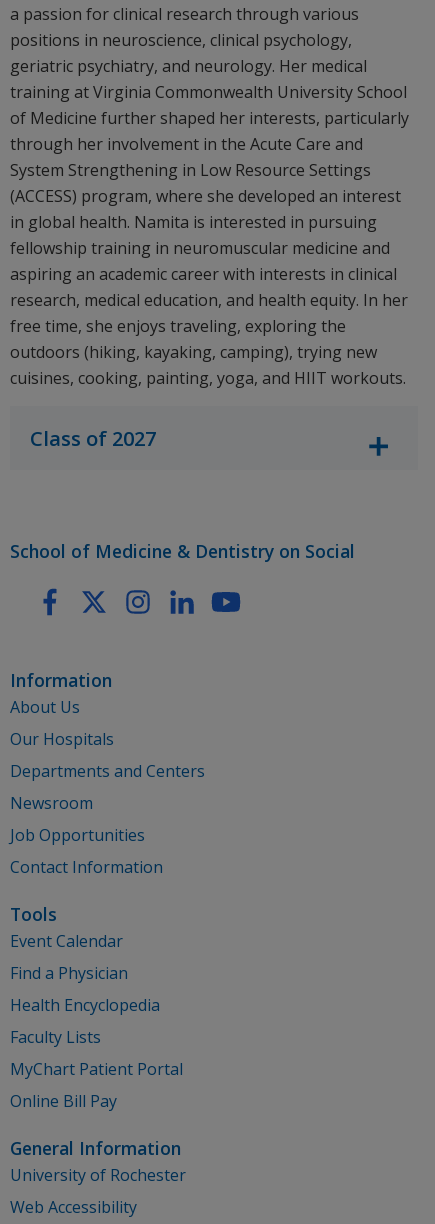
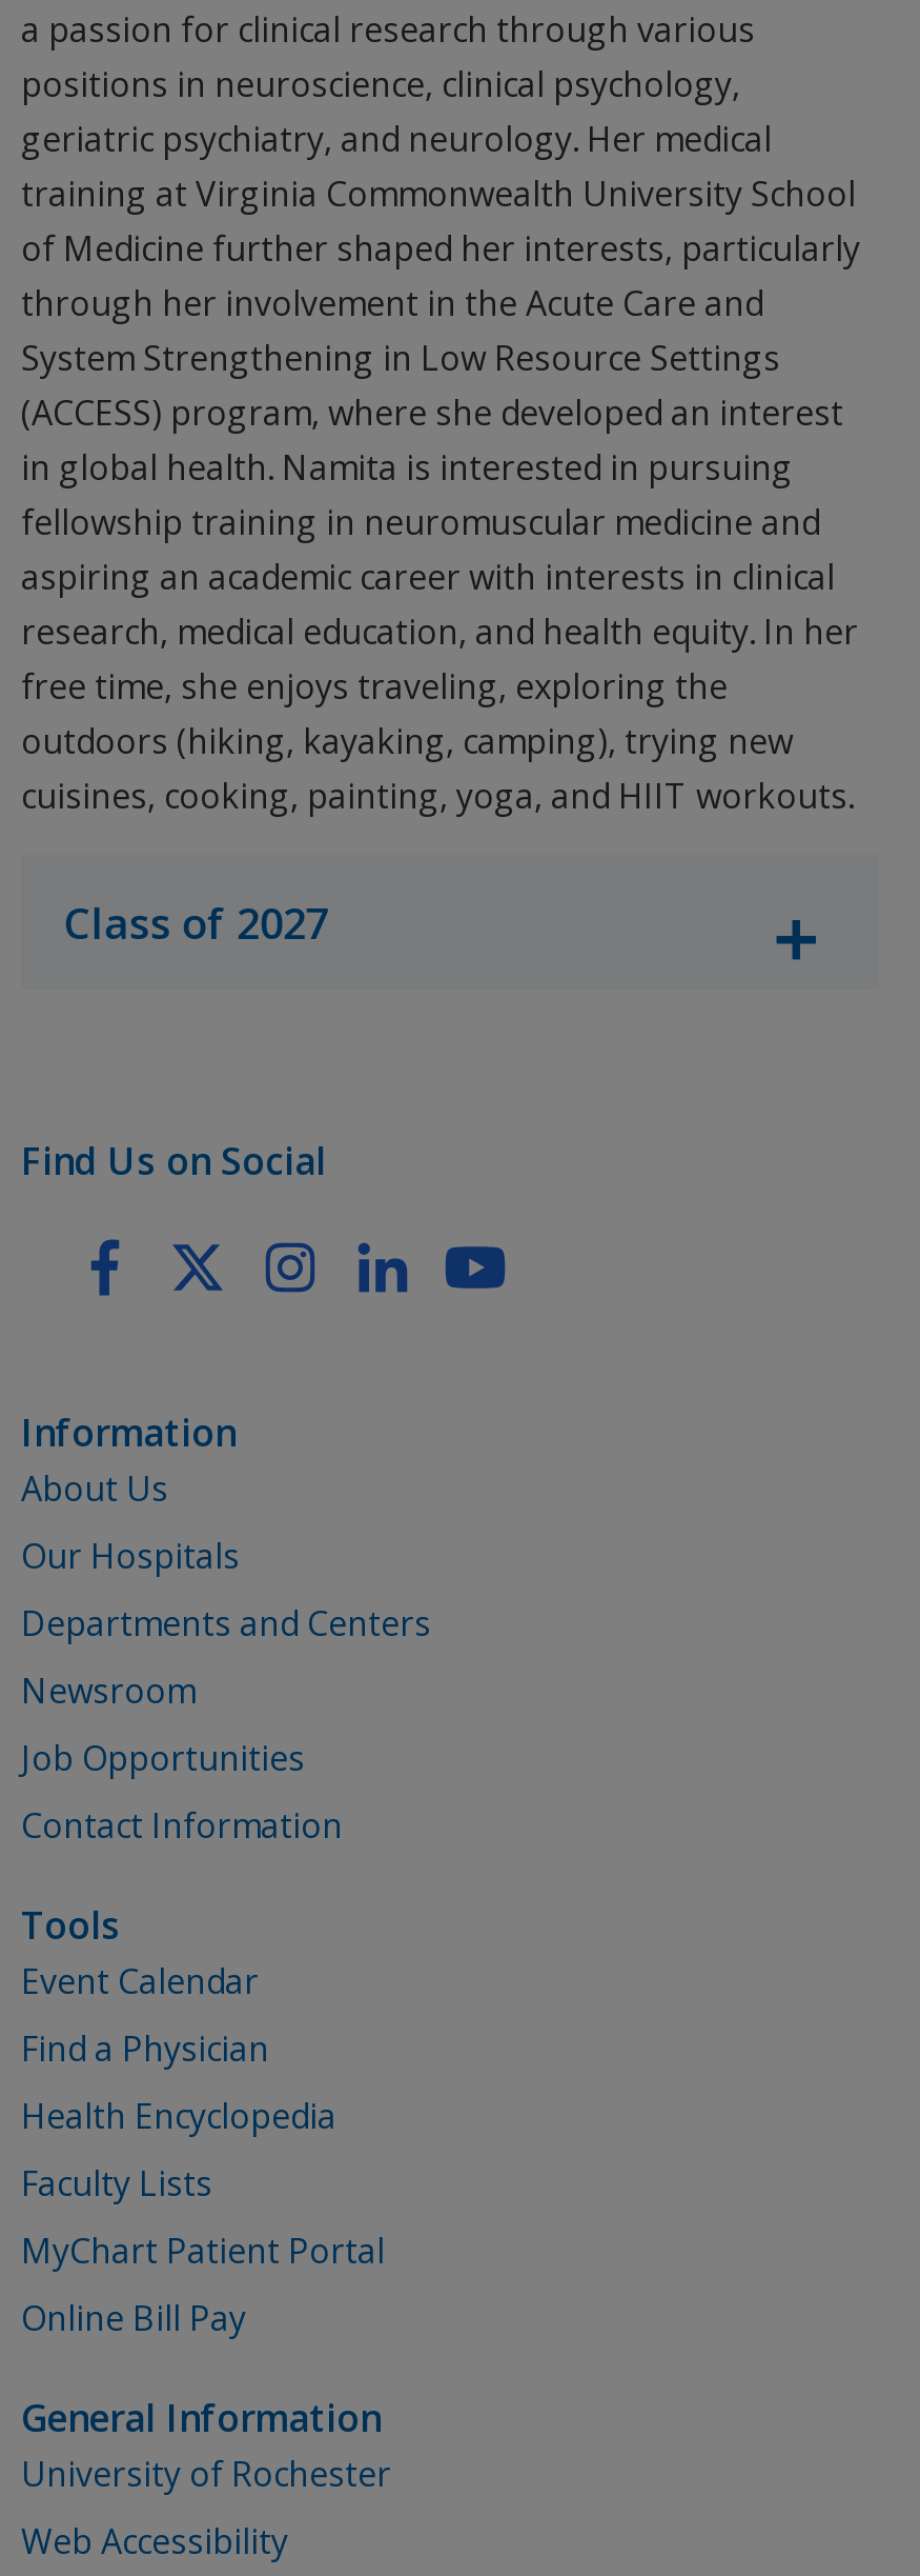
- School of Medicine & Dentistry on Social
+ Find Us on Social
